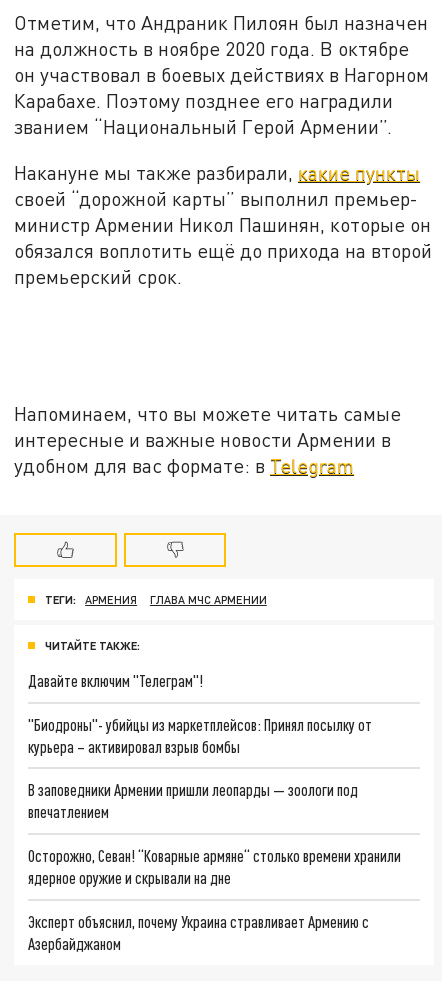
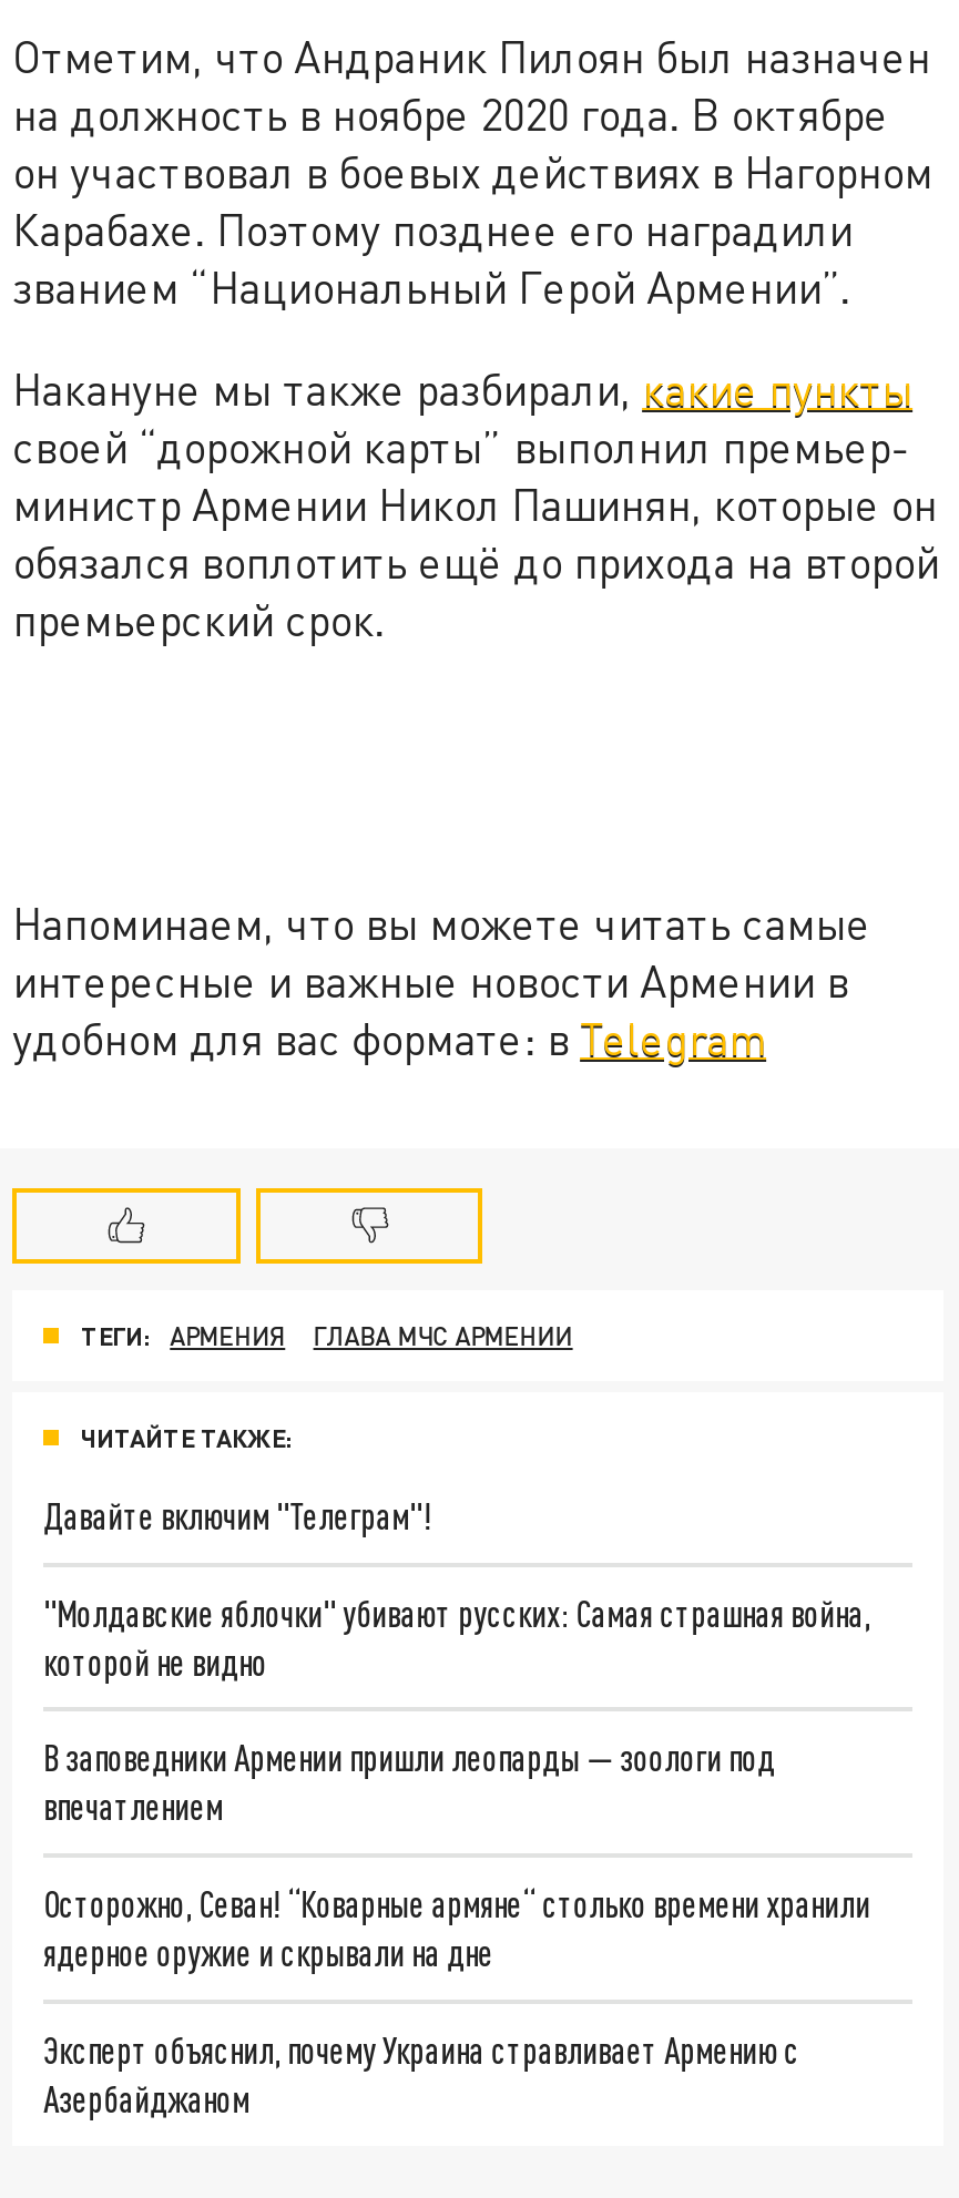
- "Биодроны"- убийцы из маркетплейсов: Принял посылку от
- курьера – активировал взрыв бомбы
+ "Молдавские яблочки" убивают русских: Самая страшная война,
+ которой не видно
